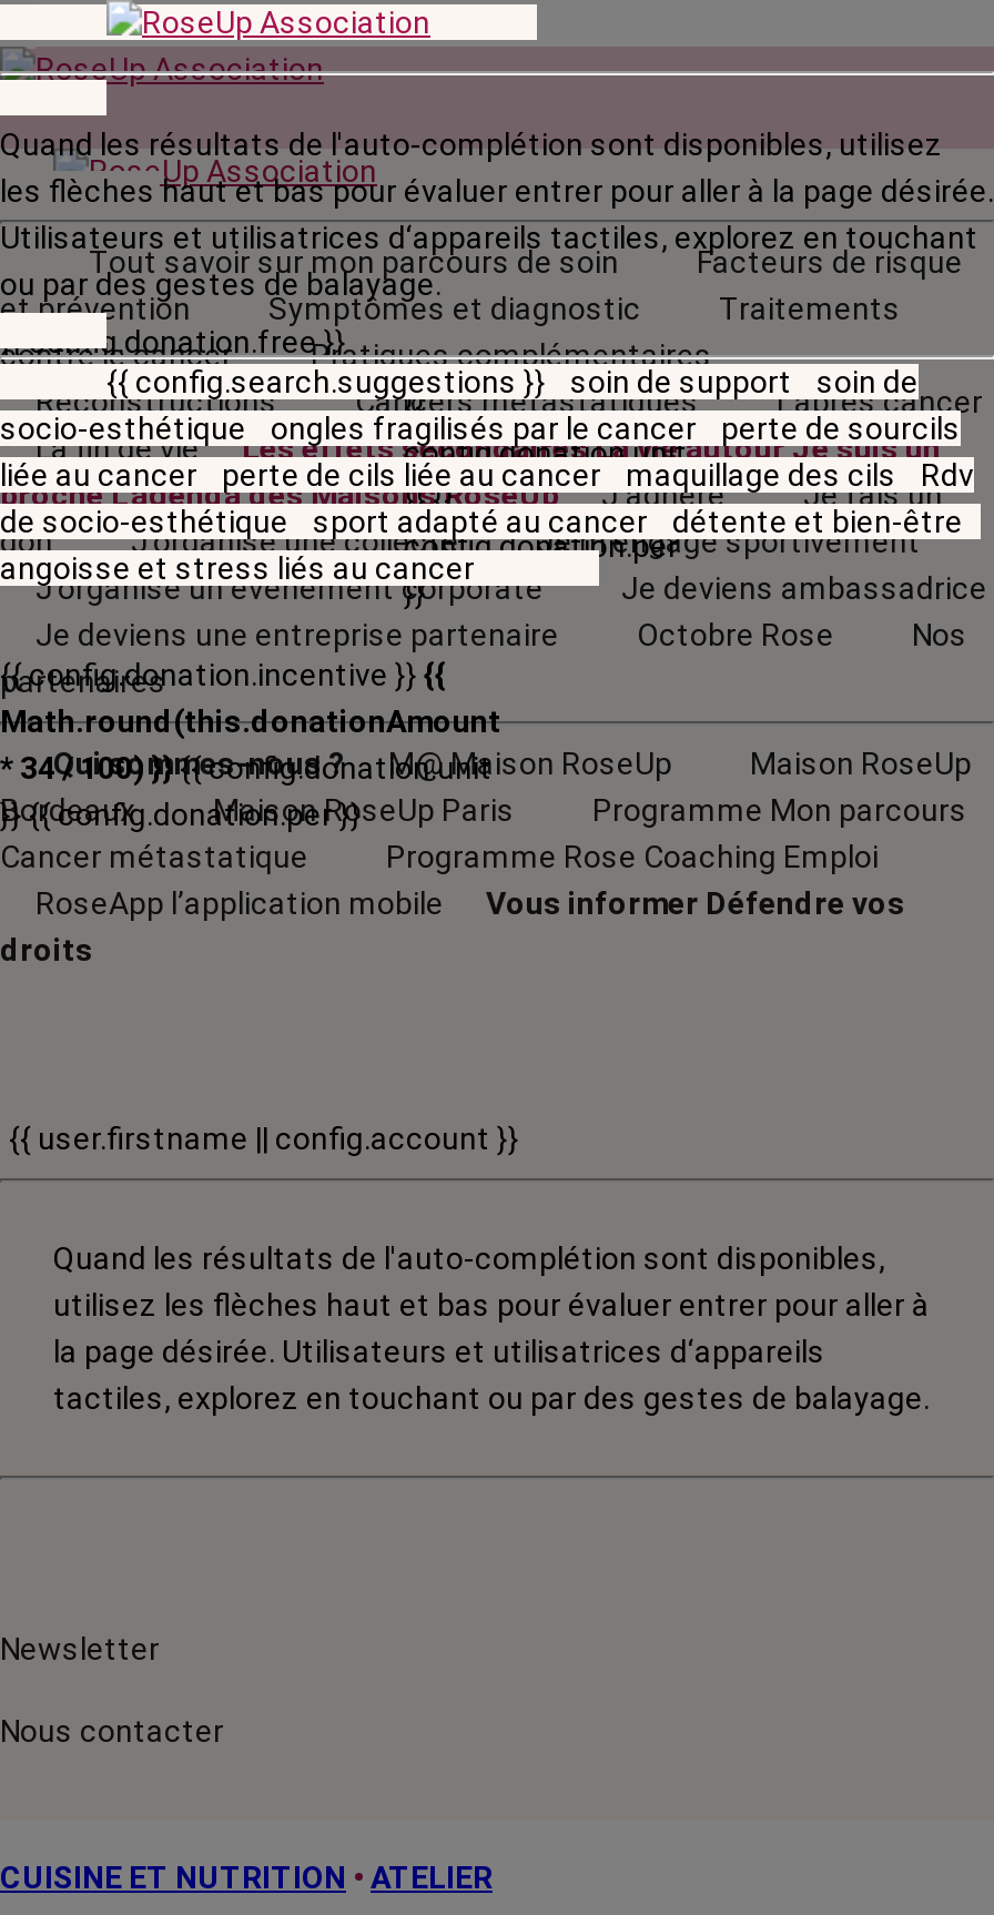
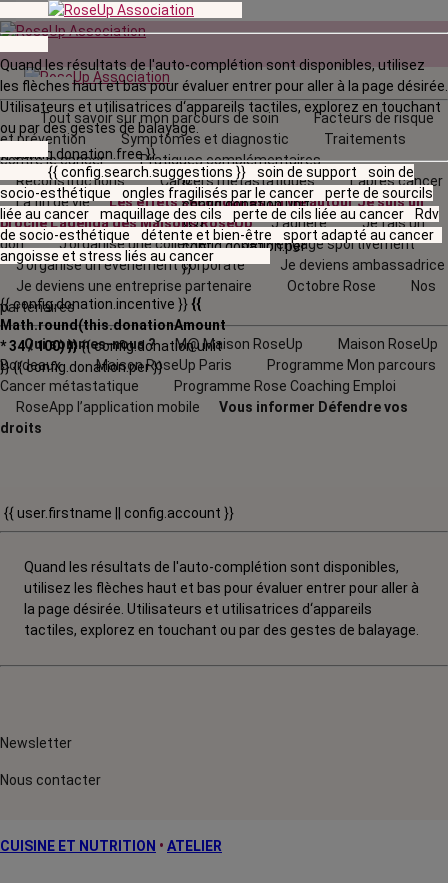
- liée au cancer perte de cils liée au cancer maquillage des cils Rdv
+ liée au cancer maquillage des cils perte de cils liée au cancer Rdv

- de socio-esthétique sport adapté au cancer détente et bien-être
+ de socio-esthétique détente et bien-être sport adapté au cancer
